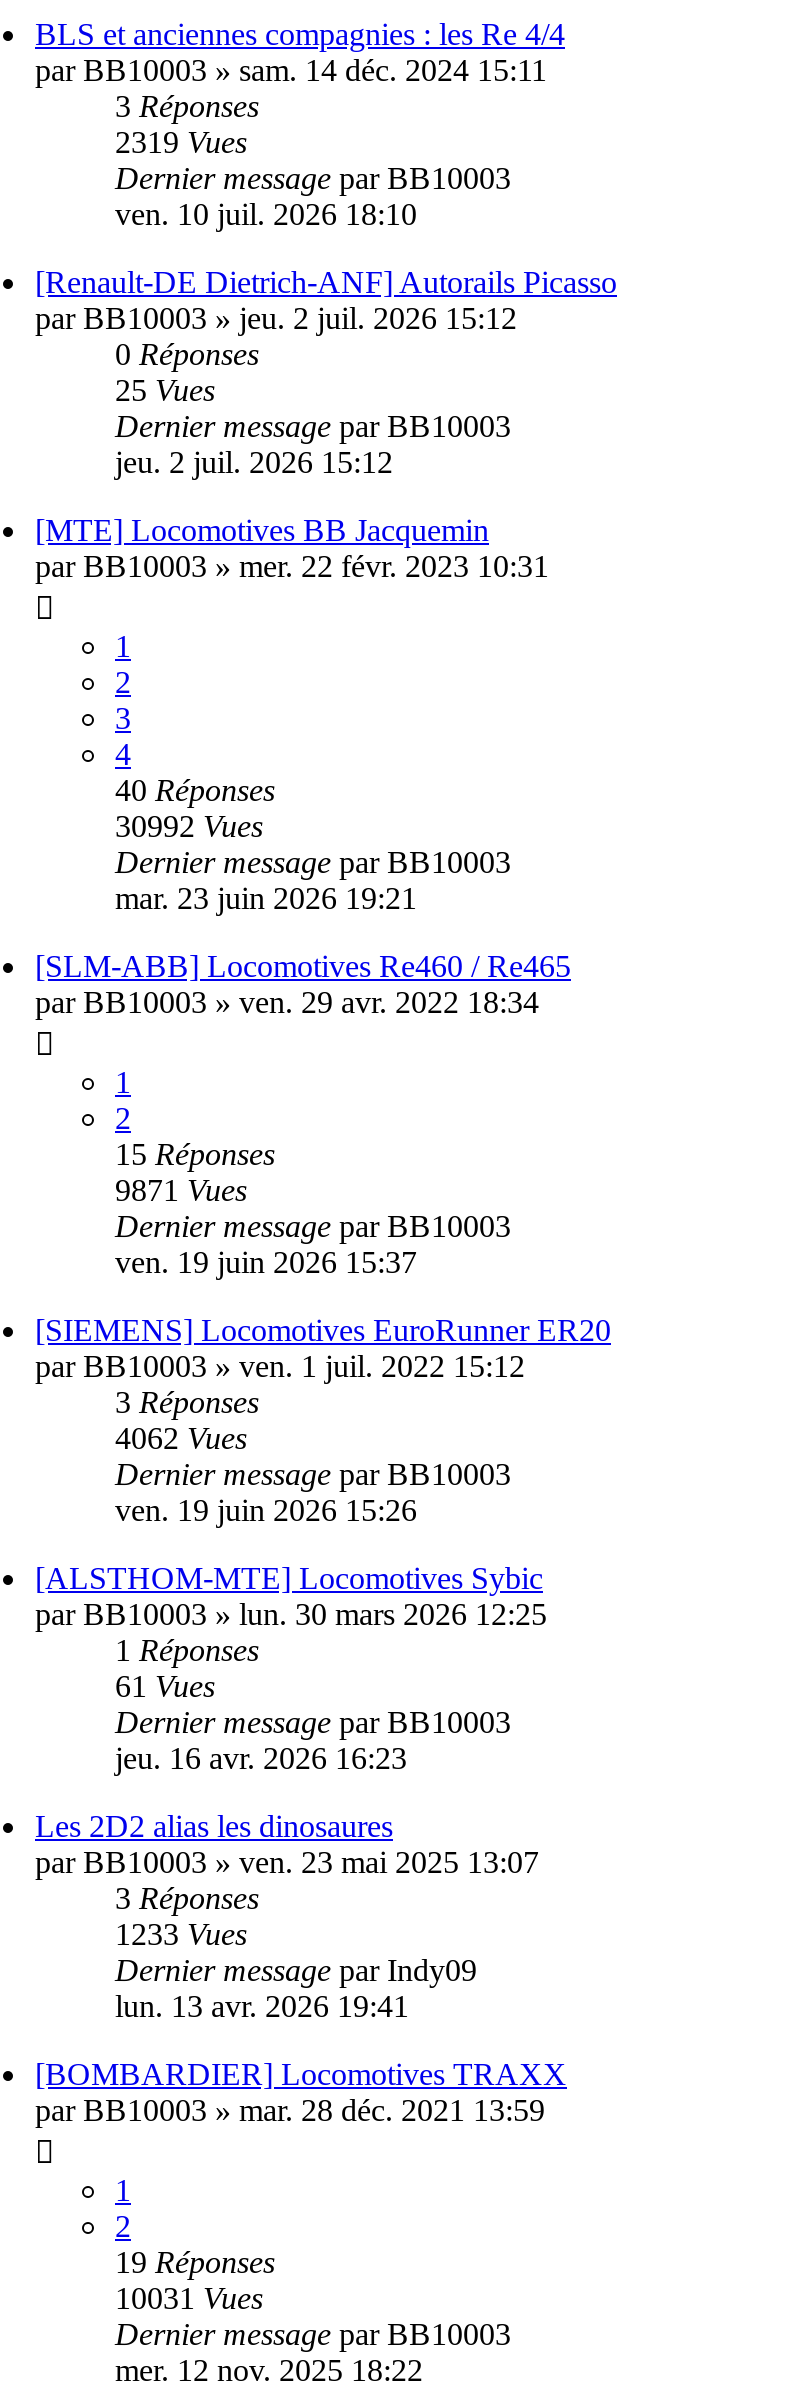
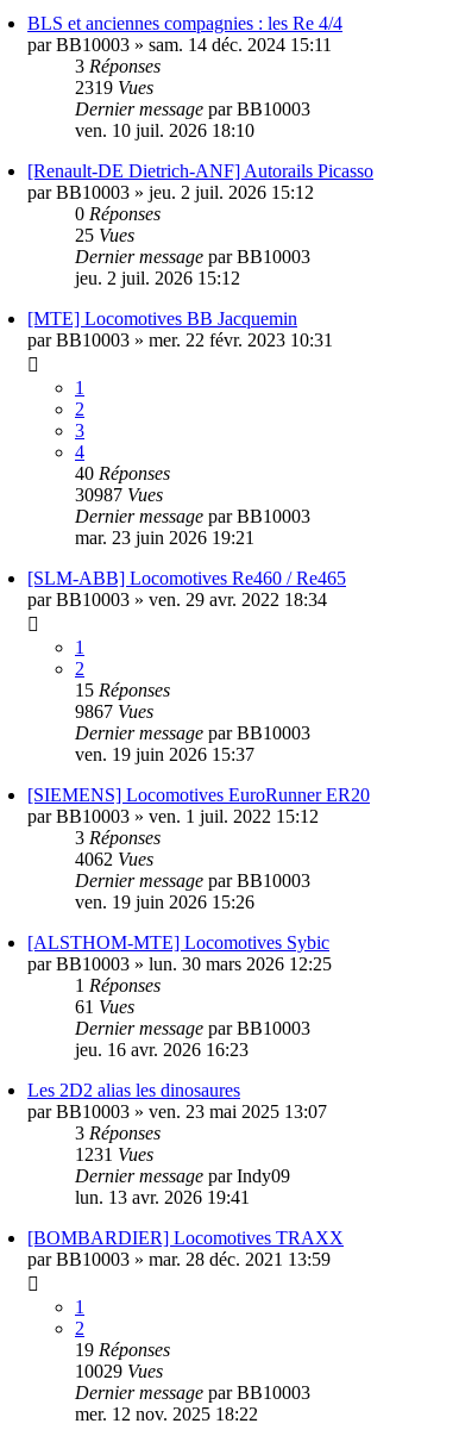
- 30992 Vues
+ 30987 Vues

- 9871 Vues
+ 9867 Vues

- 1233 Vues
+ 1231 Vues

- 10031 Vues
+ 10029 Vues
